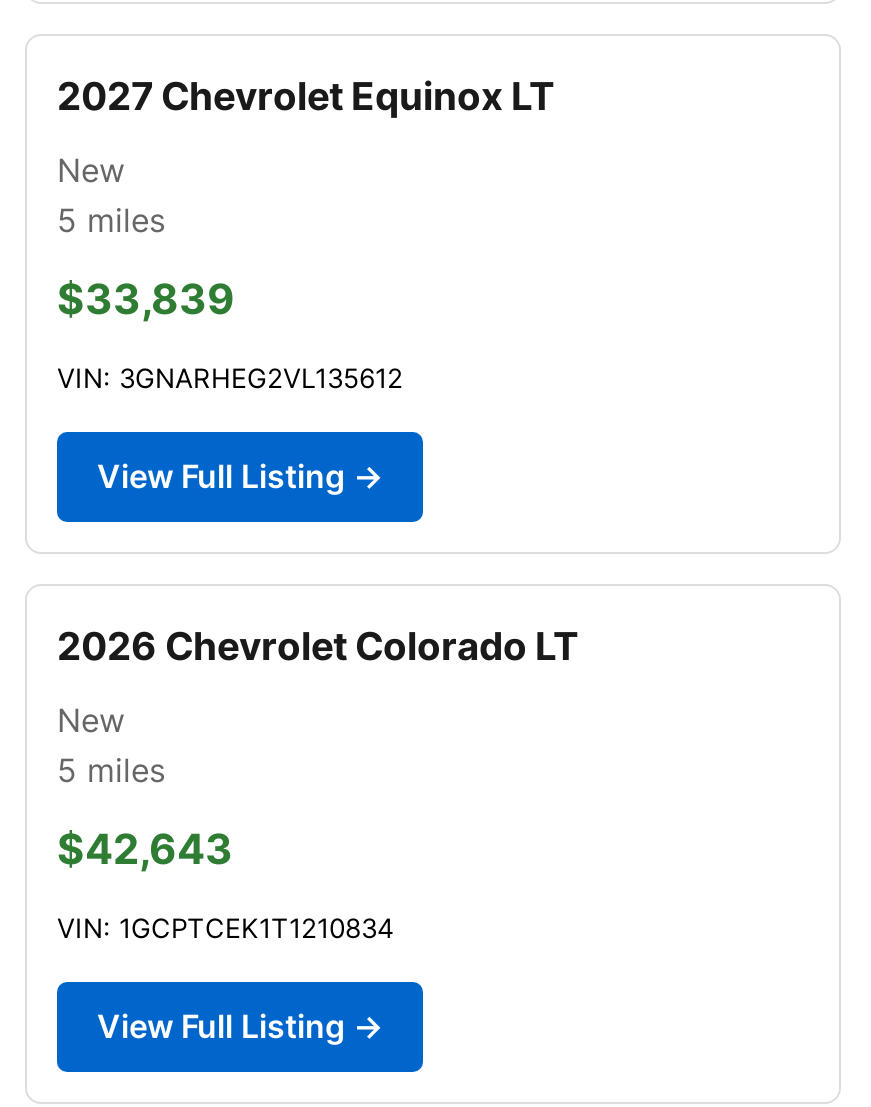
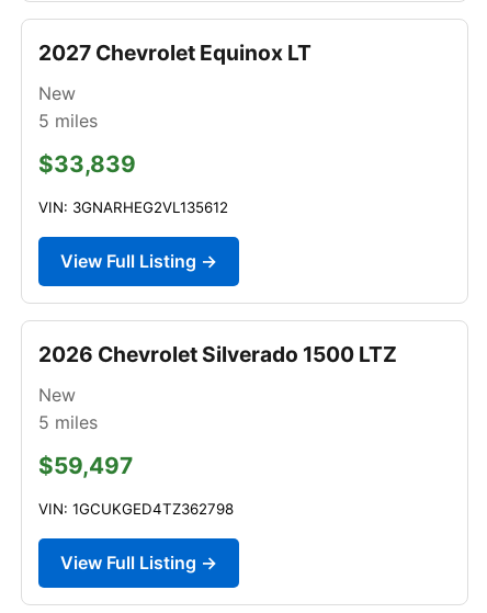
- 2026 Chevrolet Colorado LT
+ 2026 Chevrolet Silverado 1500 LTZ

- $42,643
+ $59,497

- VIN: 1GCPTCEK1T1210834
+ VIN: 1GCUKGED4TZ362798
